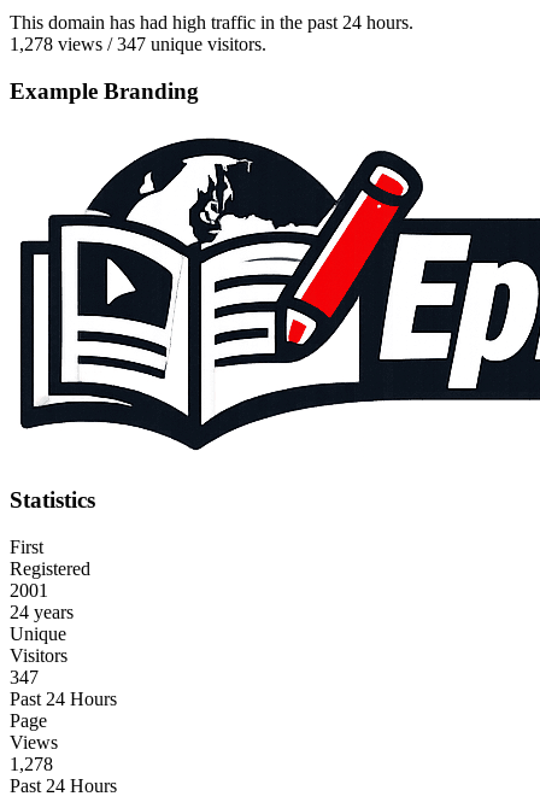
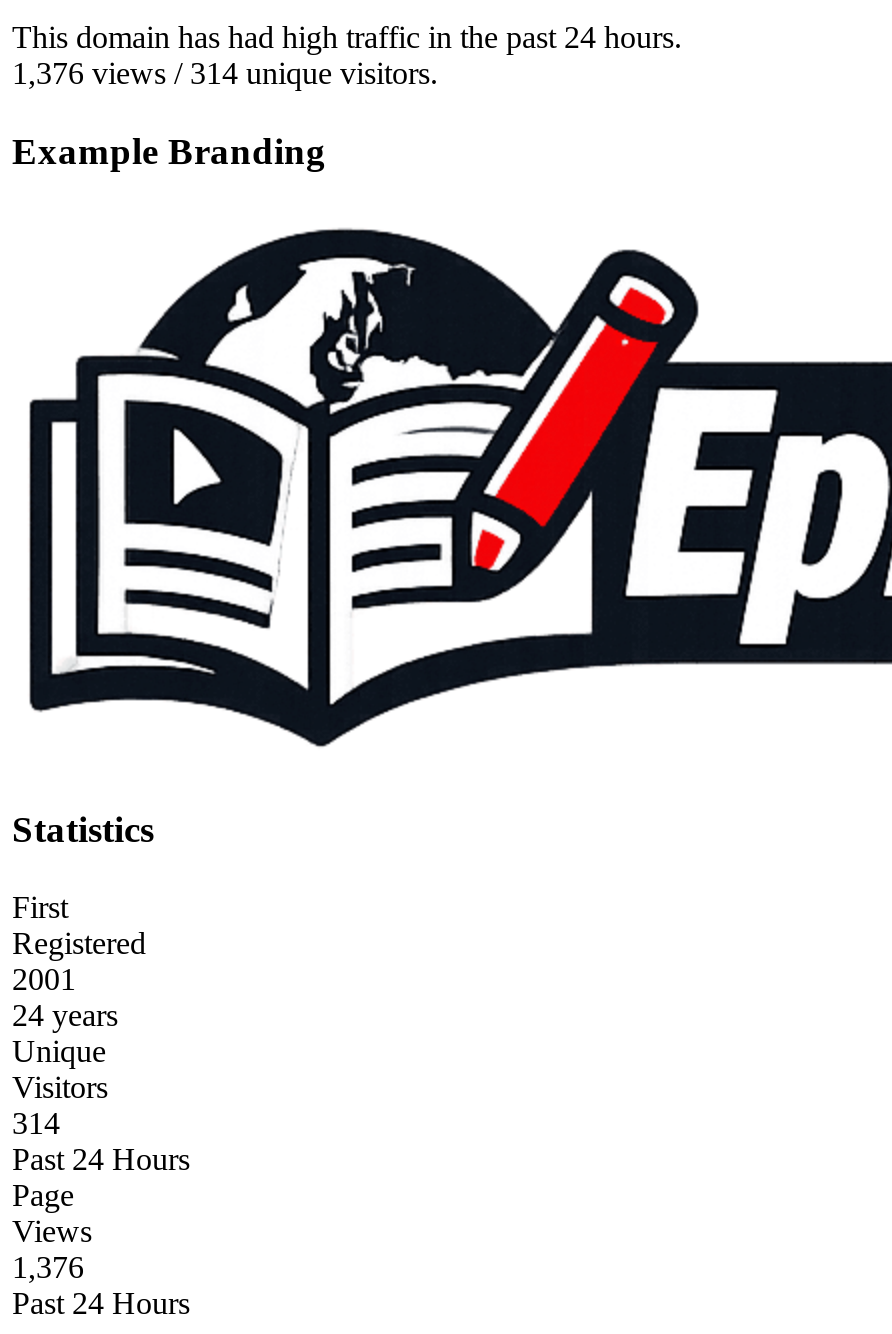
- 1,278 views / 347 unique visitors.
+ 1,376 views / 314 unique visitors.

- 347
+ 314

- 1,278
+ 1,376
